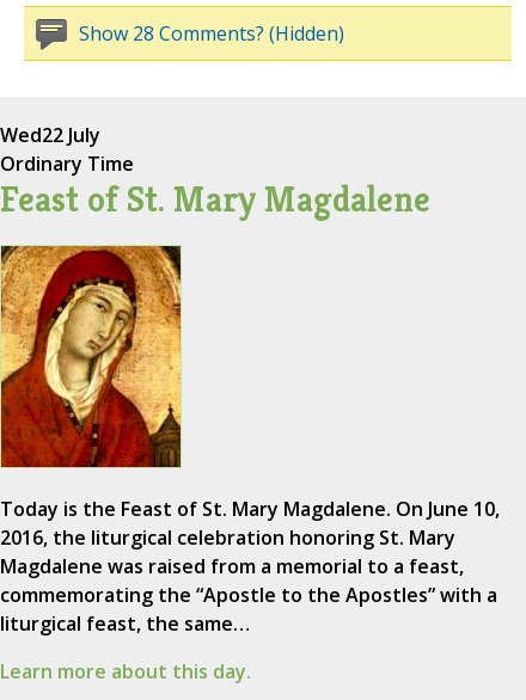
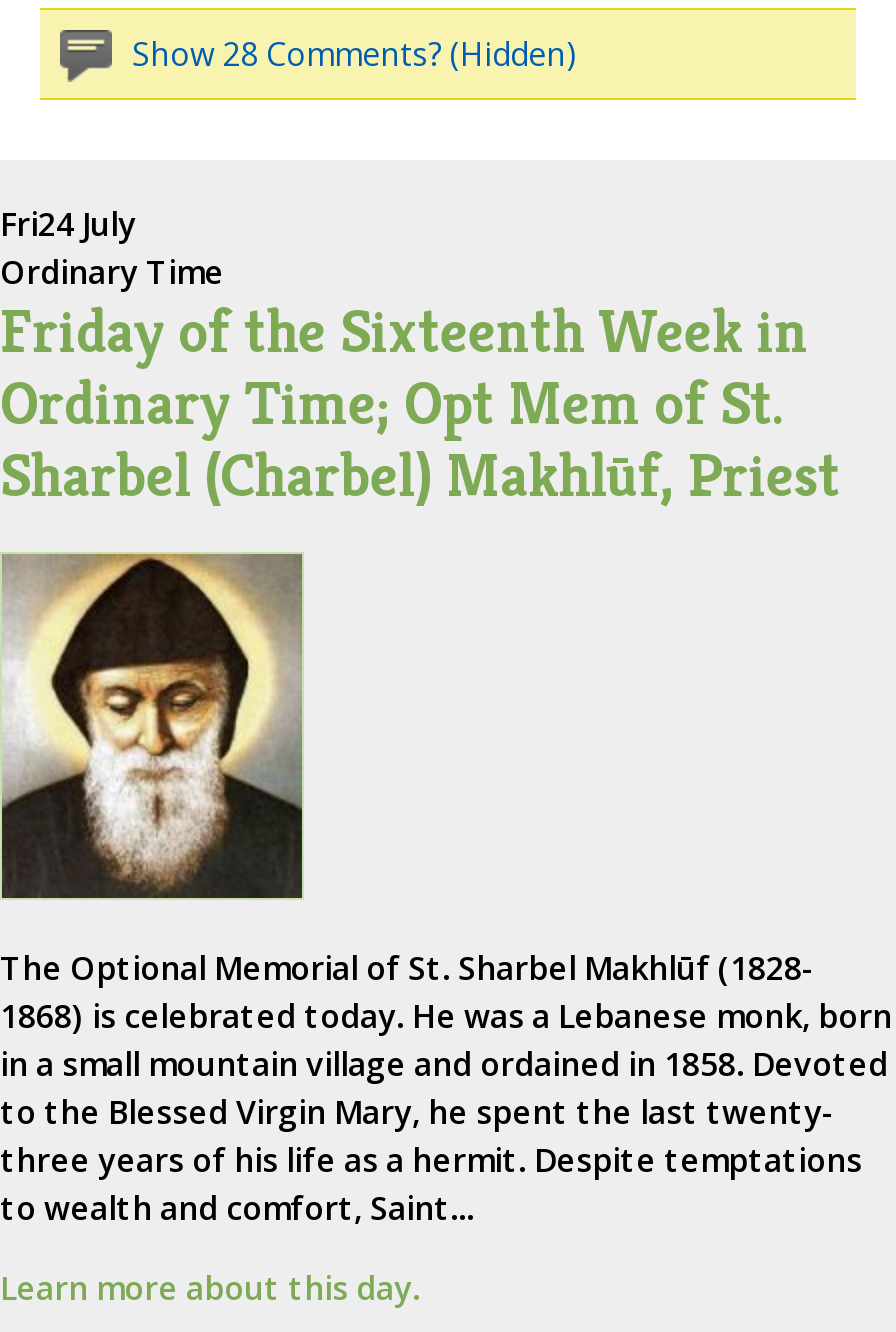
- Wed22 July
+ Fri24 July

- Feast of St. Mary Magdalene
+ Friday of the Sixteenth Week in
+ Ordinary Time; Opt Mem of St.
+ Sharbel (Charbel) Makhlūf, Priest

- [image]
+ [image]

- Today is the Feast of St. Mary Magdalene. On June 10,
- 2016, the liturgical celebration honoring St. Mary
- Magdalene was raised from a memorial to a feast,
- commemorating the “Apostle to the Apostles” with a
- liturgical feast, the same…
+ The Optional Memorial of St. Sharbel Makhlūf (1828-
+ 1868) is celebrated today. He was a Lebanese monk, born
+ in a small mountain village and ordained in 1858. Devoted
+ to the Blessed Virgin Mary, he spent the last twenty-
+ three years of his life as a hermit. Despite temptations
+ to wealth and comfort, Saint…
